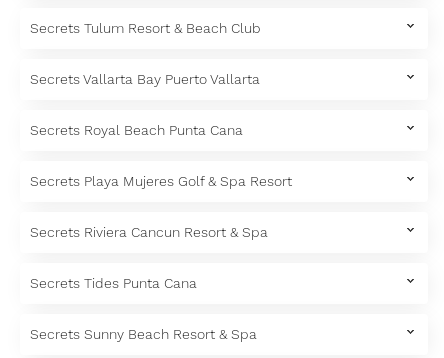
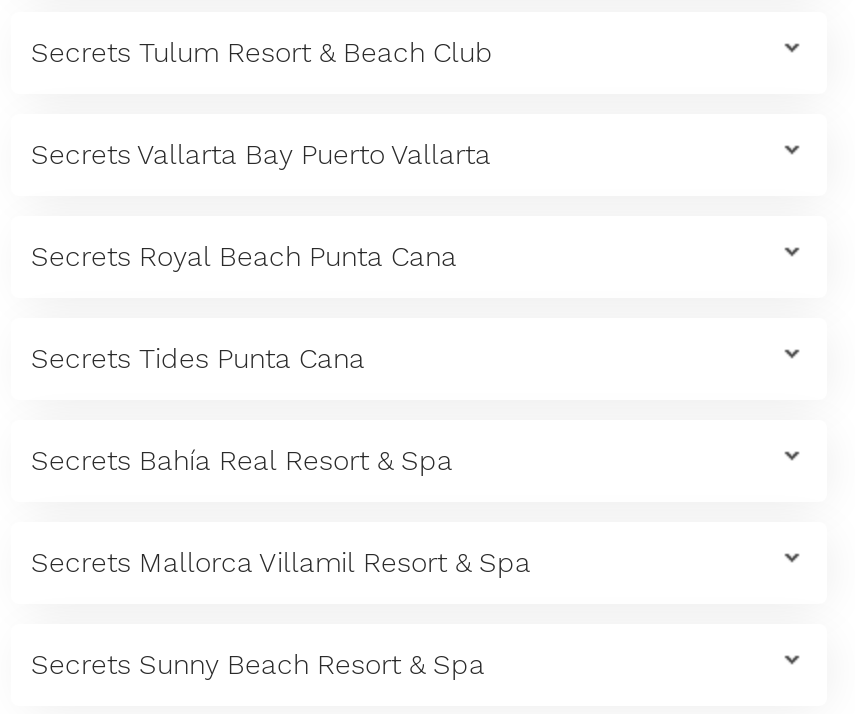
- Secrets Playa Mujeres Golf & Spa Resort
- Secrets Riviera Cancun Resort & Spa

moved up: Secrets Tides Punta Cana

+ Secrets Bahía Real Resort & Spa
+ Secrets Mallorca Villamil Resort & Spa
